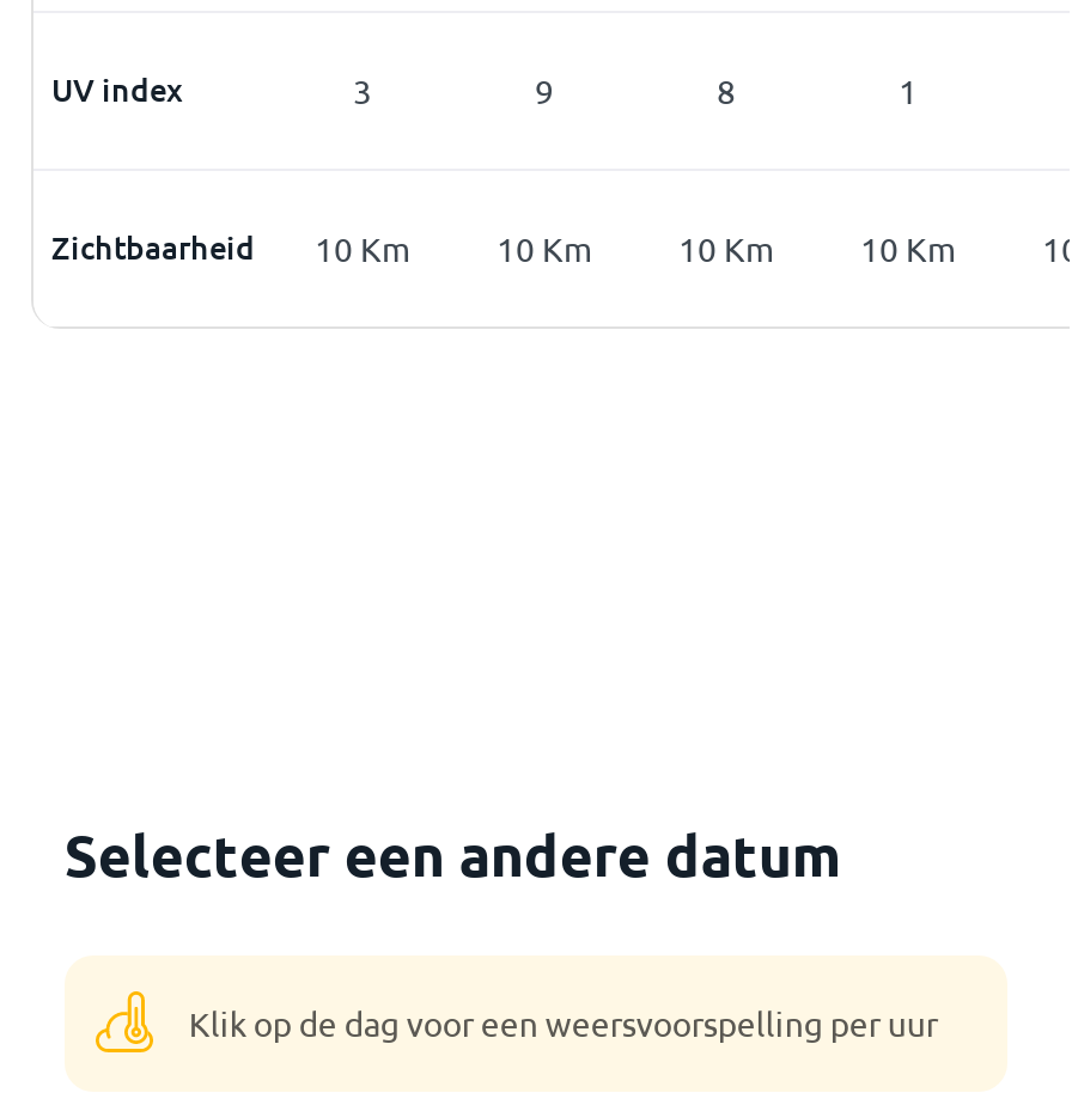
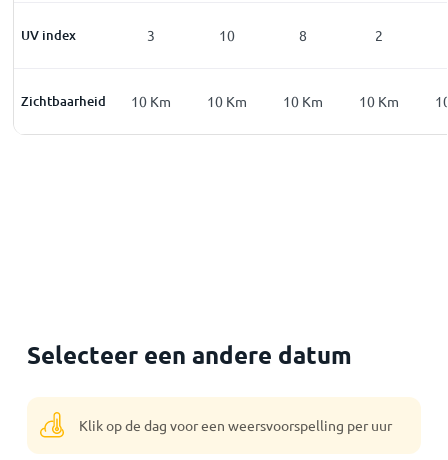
- 9
+ 10

- 1
+ 2
